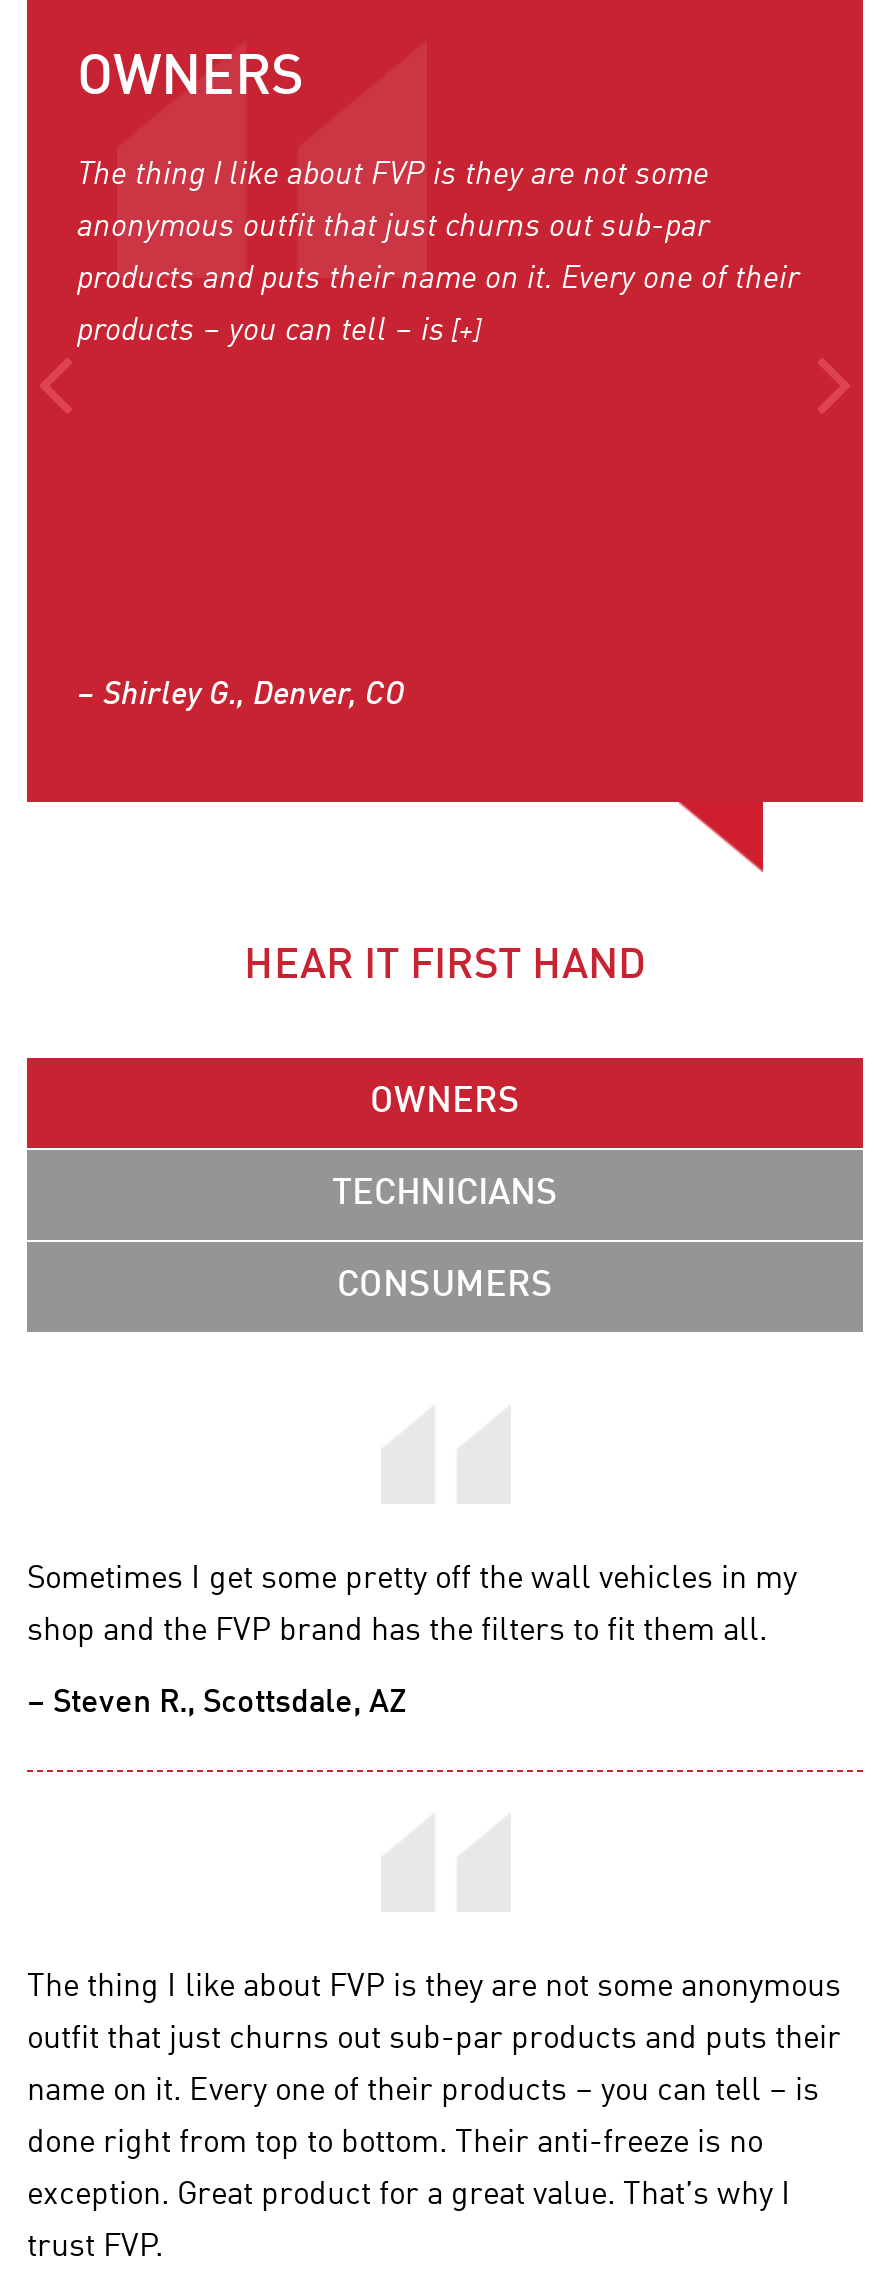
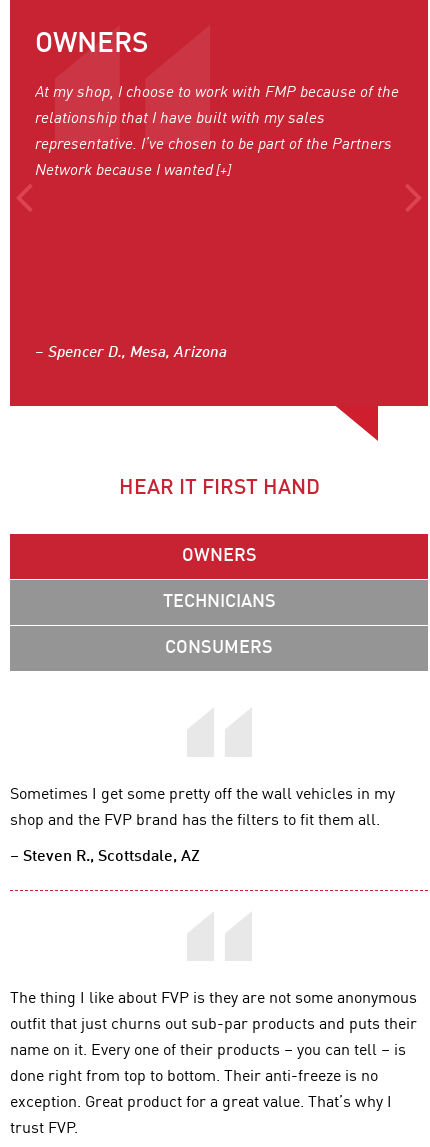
- The thing I like about FVP is they are not some
+ At my shop, I choose to work with FMP because of the

- anonymous outfit that just churns out sub-par
+ relationship that I have built with my sales

- products and puts their name on it. Every one of their
+ representative. I’ve chosen to be part of the Partners

- products – you can tell – is [+]
+ Network because I wanted [+]

- – Shirley G., Denver, CO
+ – Spencer D., Mesa, Arizona
